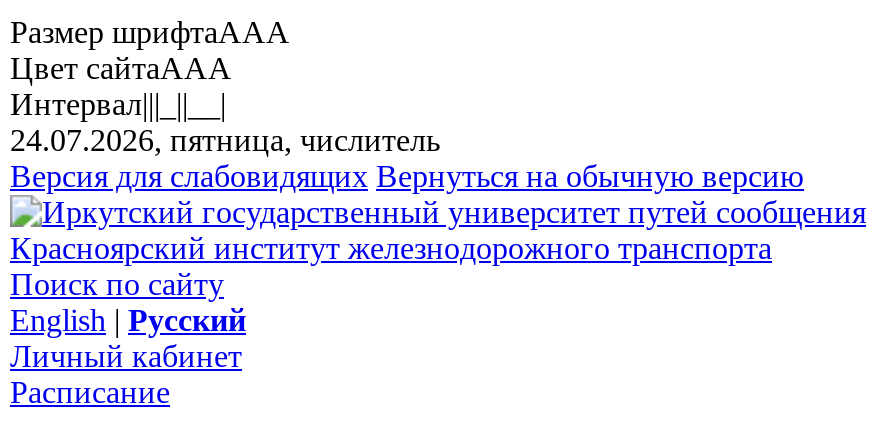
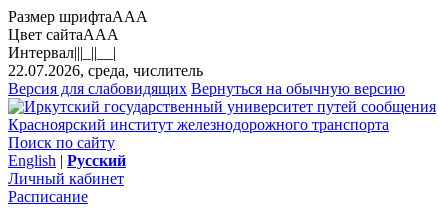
- 24.07.2026, пятница, числитель
+ 22.07.2026, среда, числитель
